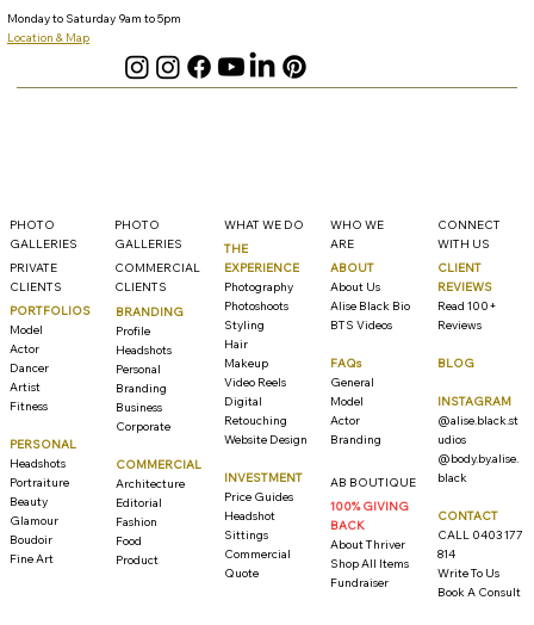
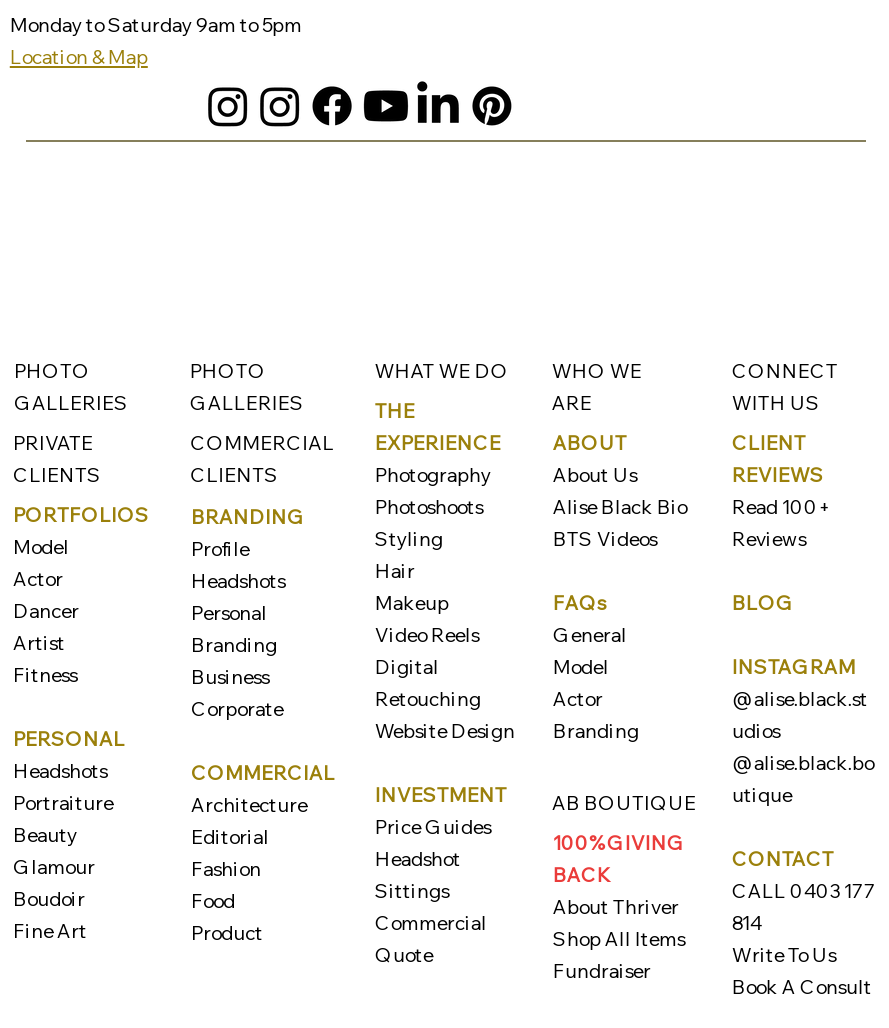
- @body.by.alise.
- black
+ @alise.black.bo
+ utique
